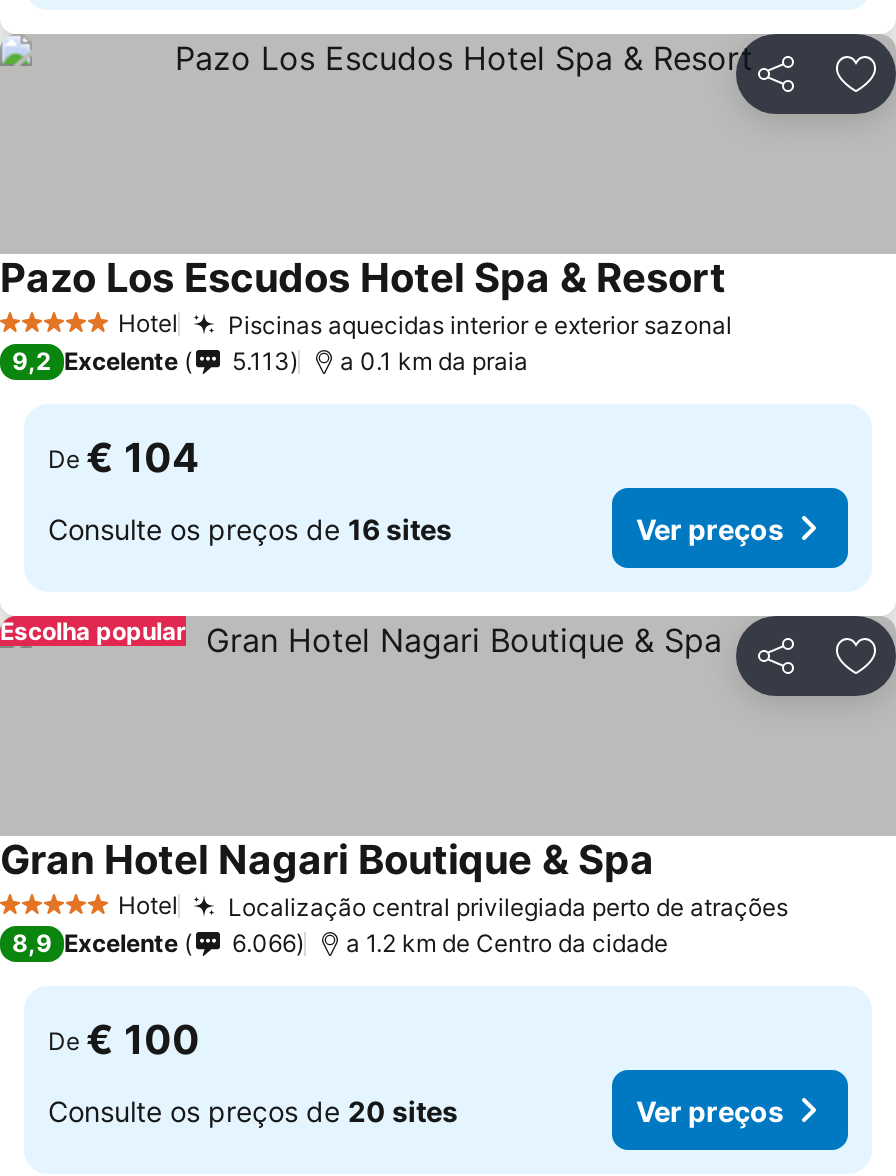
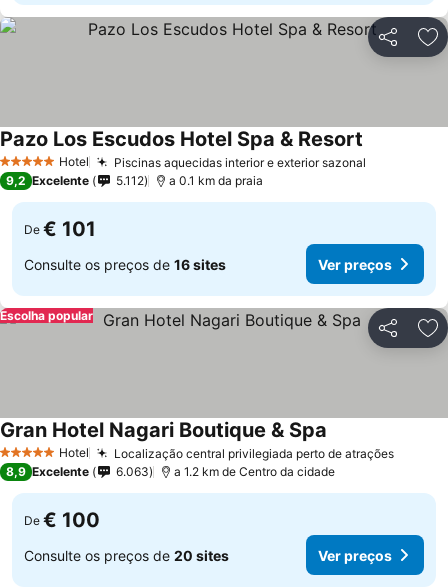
- 5.113
+ 5.112

- De € 104
+ De € 101

- 6.066
+ 6.063
